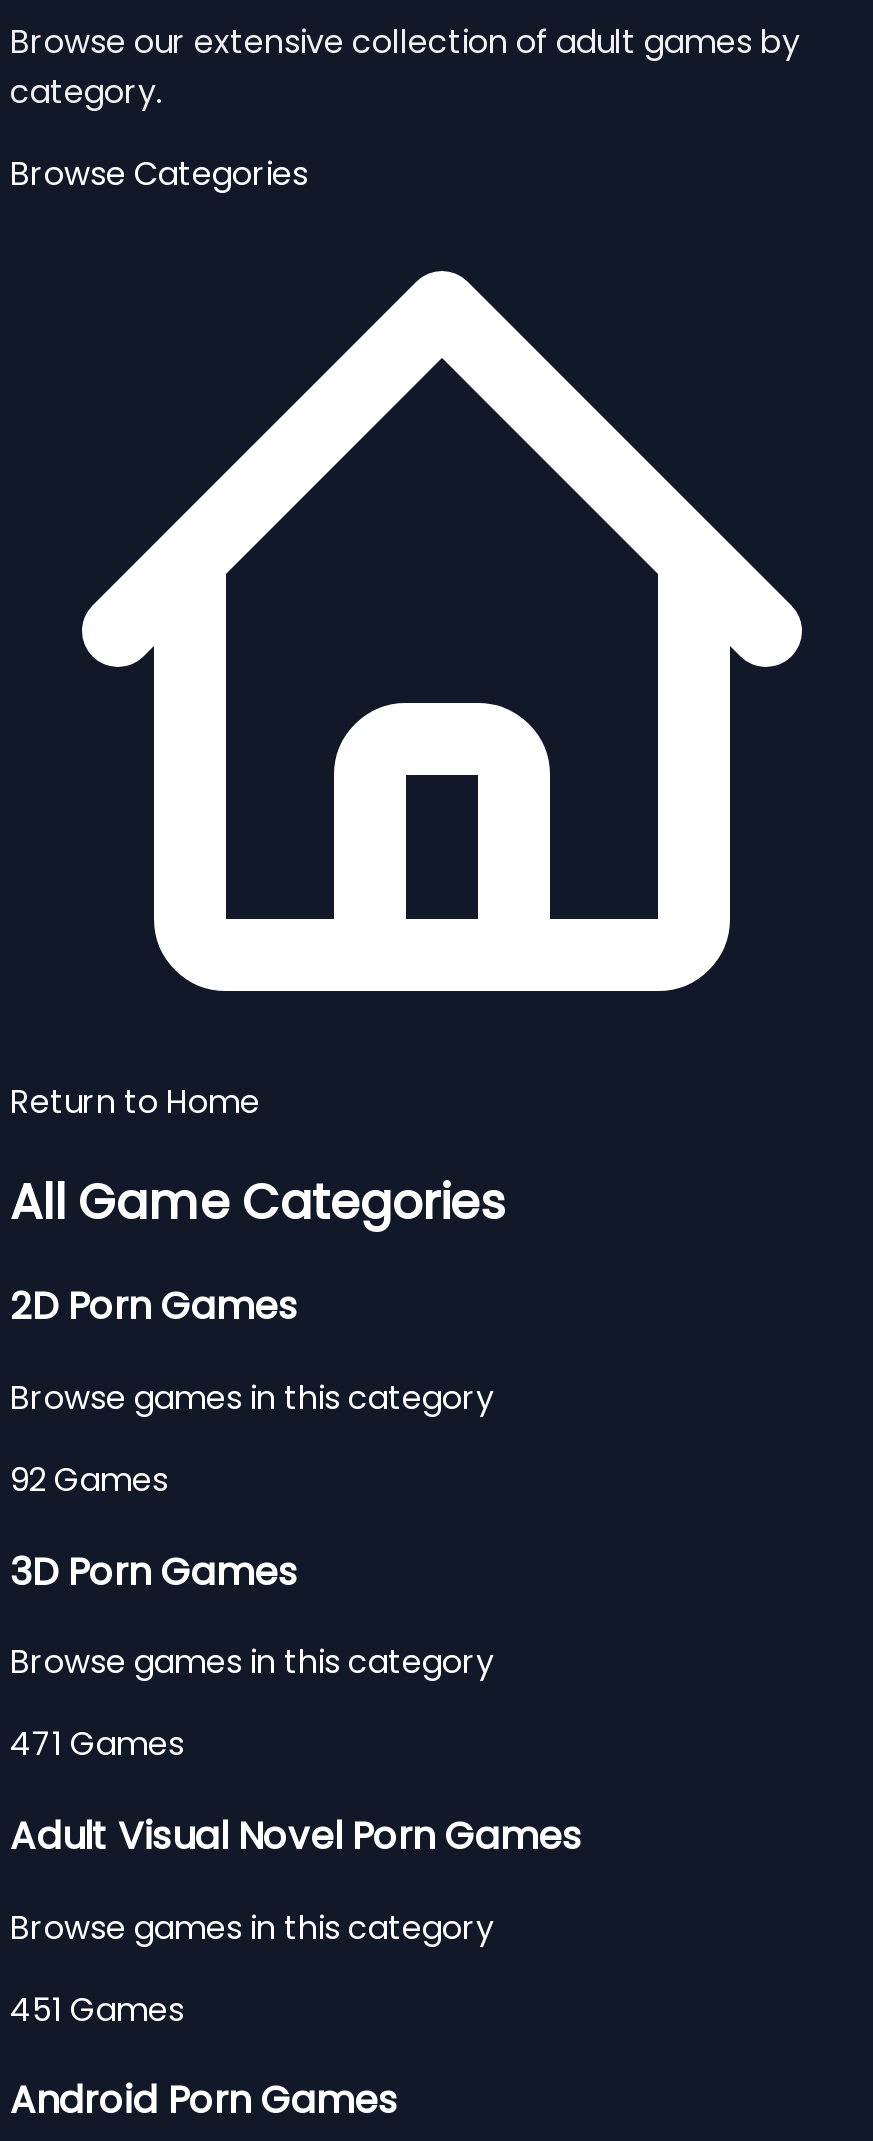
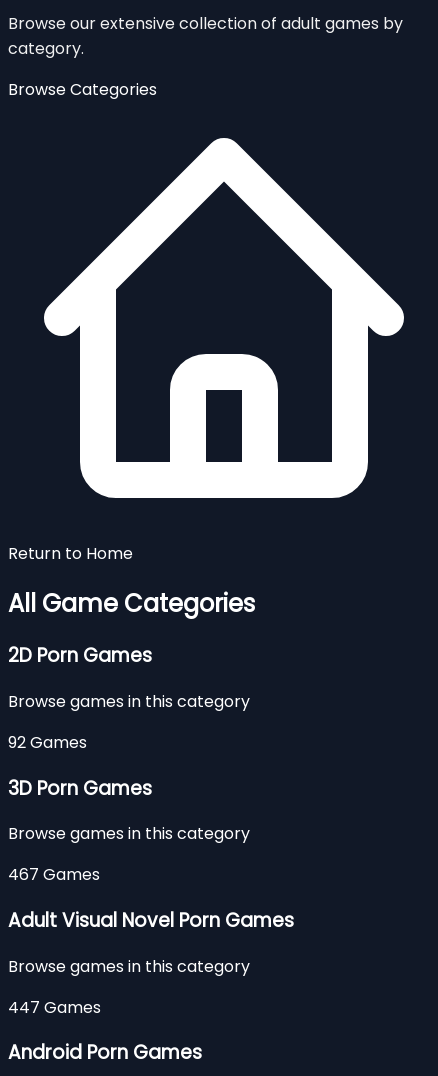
- 471 Games
+ 467 Games

- 451 Games
+ 447 Games
